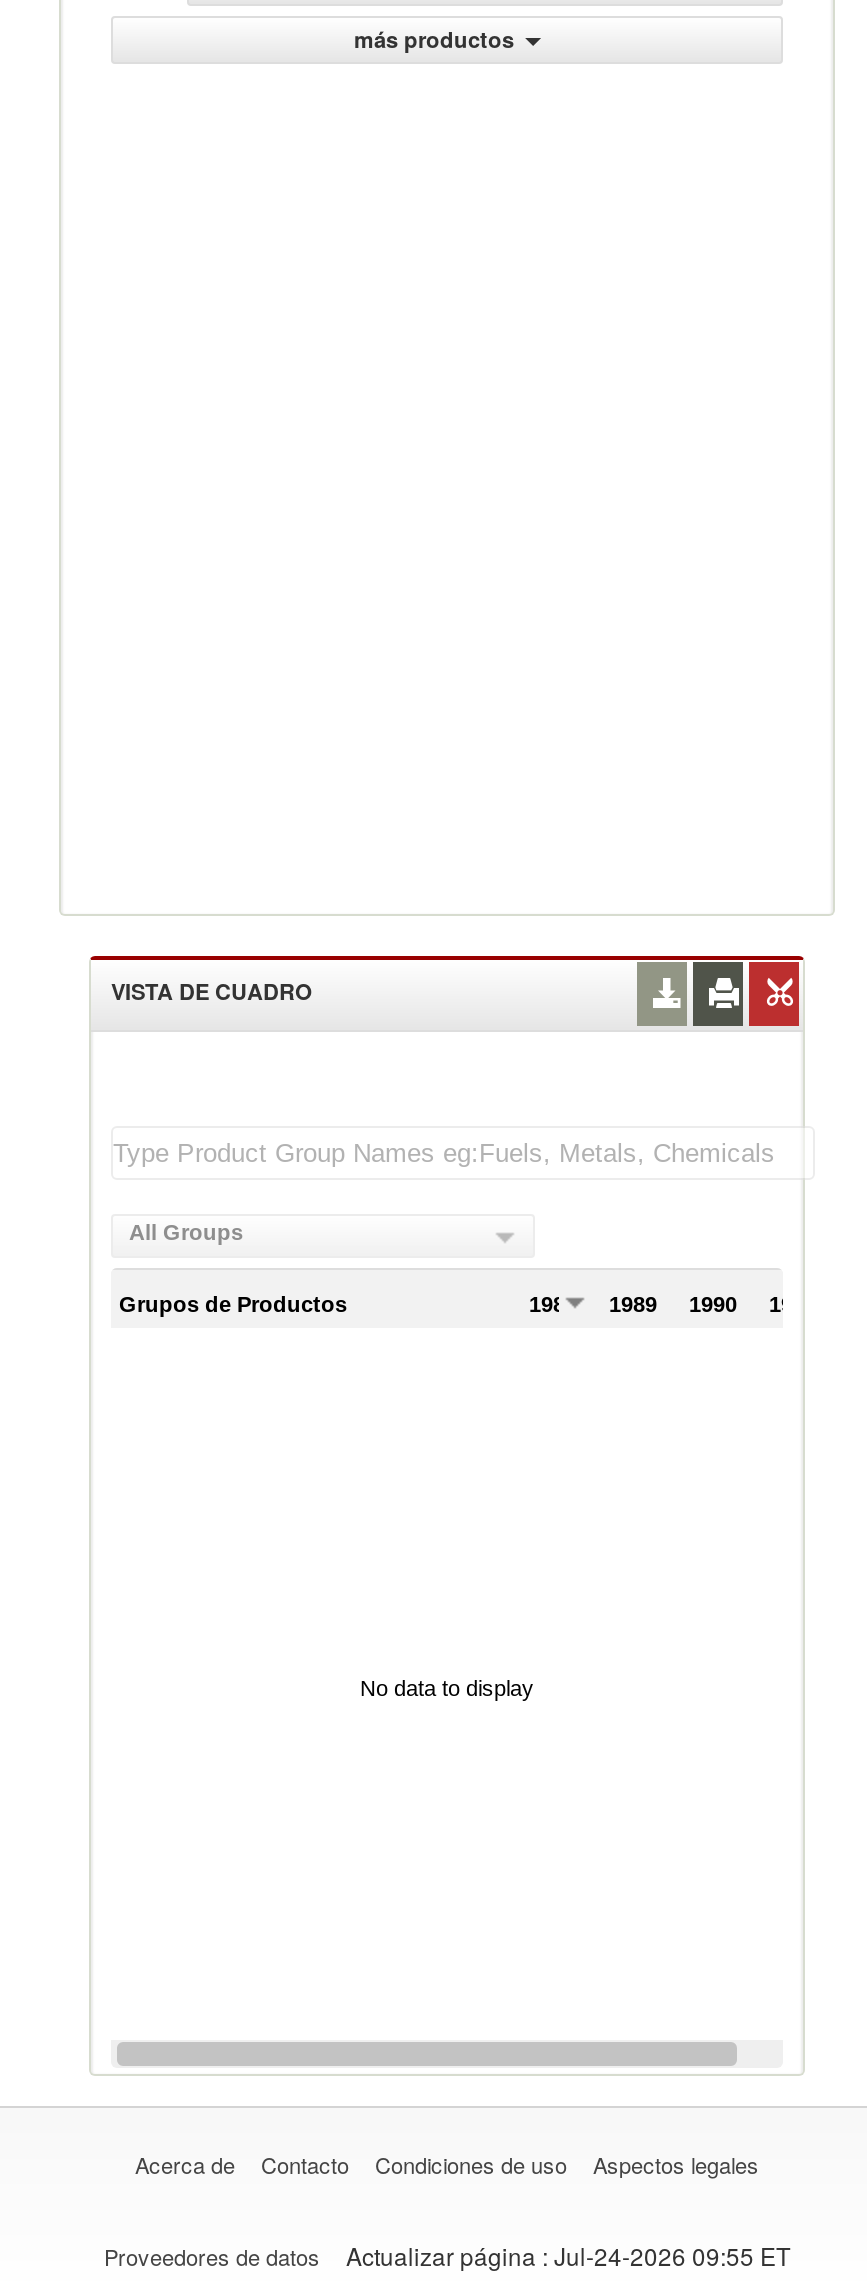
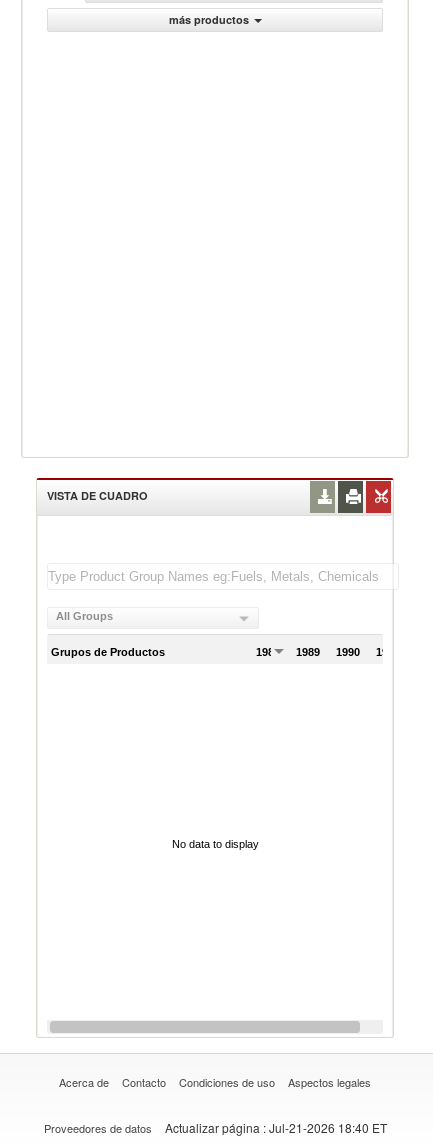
- Actualizar página: Jul-24-2026 09:55 ET
+ Actualizar página: Jul-21-2026 18:40 ET
